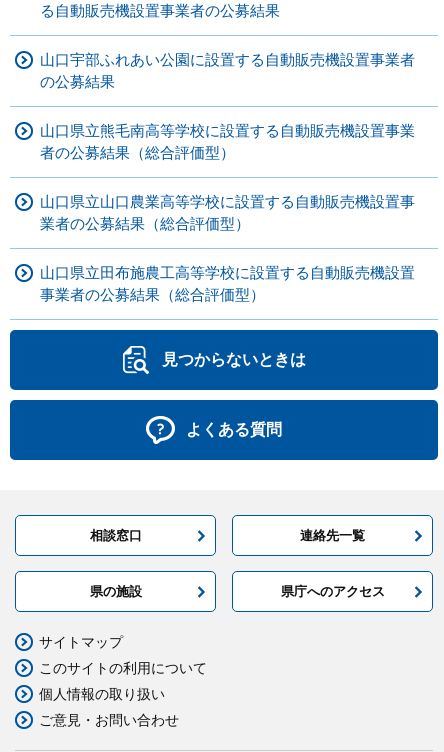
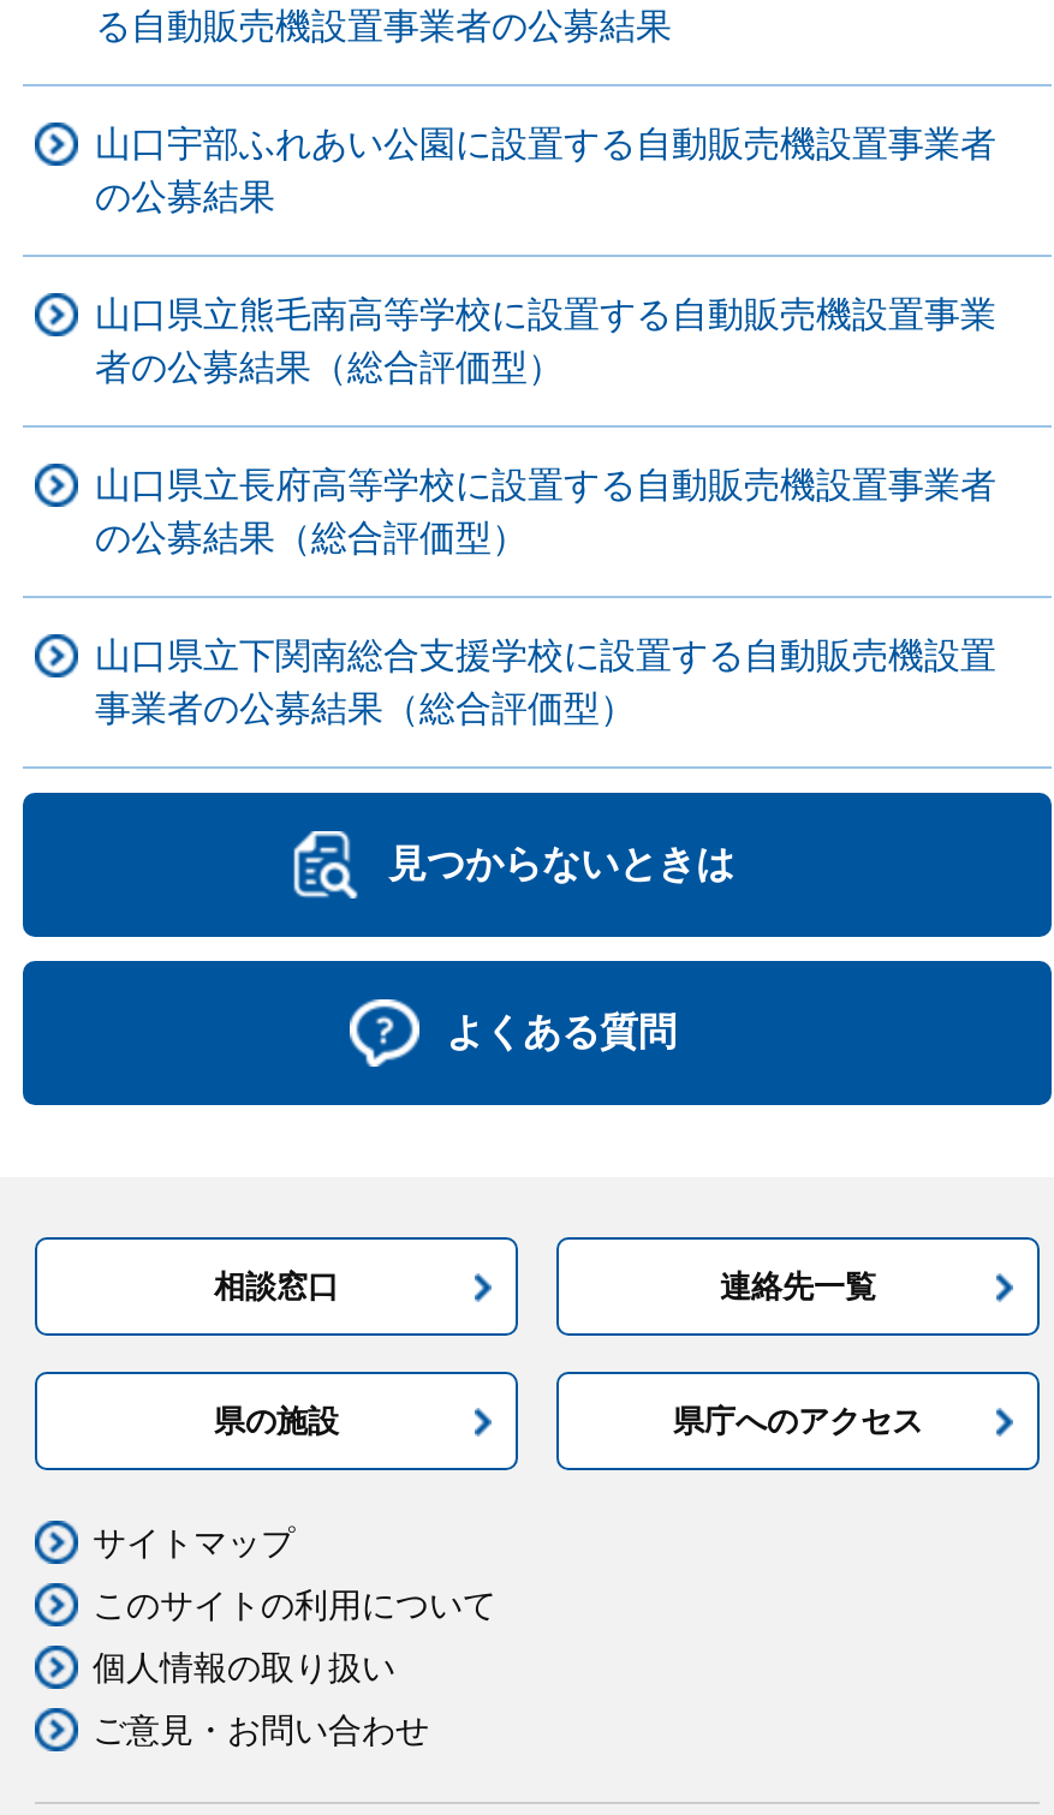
- 山口県立山口農業高等学校に設置する自動販売機設置事
- 業者の公募結果（総合評価型）
+ 山口県立長府高等学校に設置する自動販売機設置事業者
+ の公募結果（総合評価型）

- 山口県立田布施農工高等学校に設置する自動販売機設置
+ 山口県立下関南総合支援学校に設置する自動販売機設置
